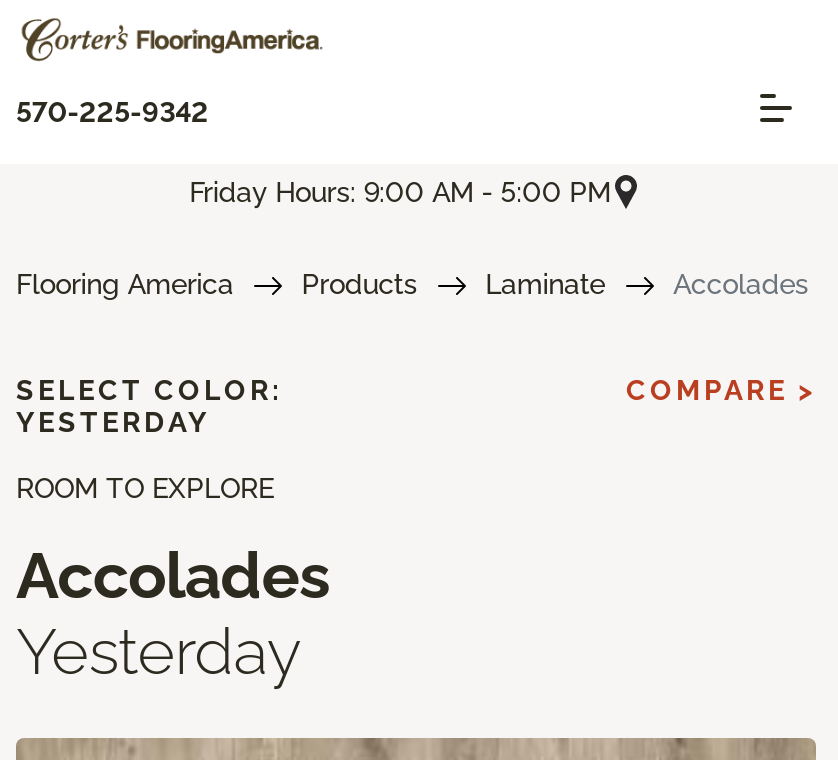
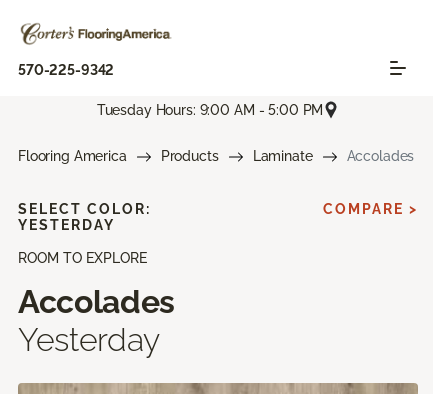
- Friday Hours: 9:00 AM - 5:00 PM
+ Tuesday Hours: 9:00 AM - 5:00 PM
